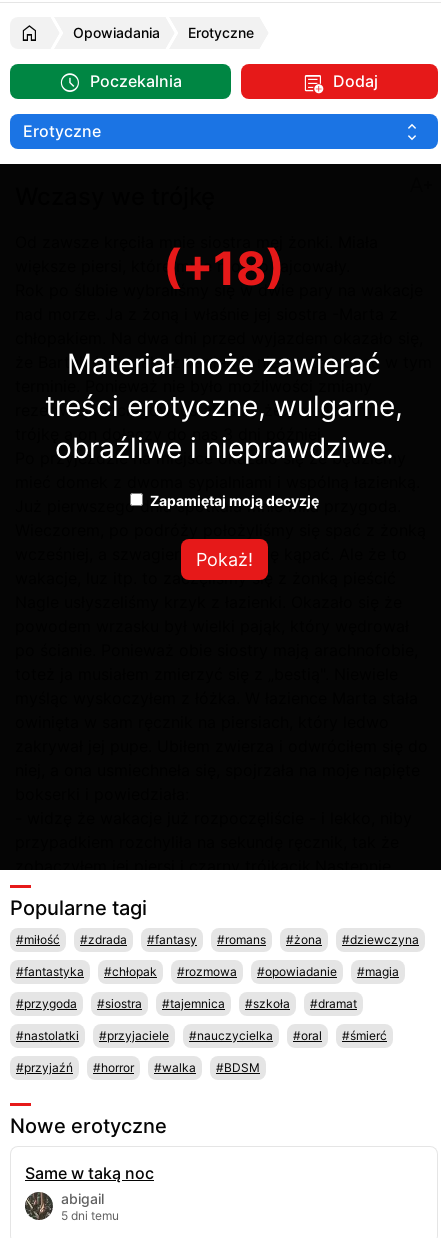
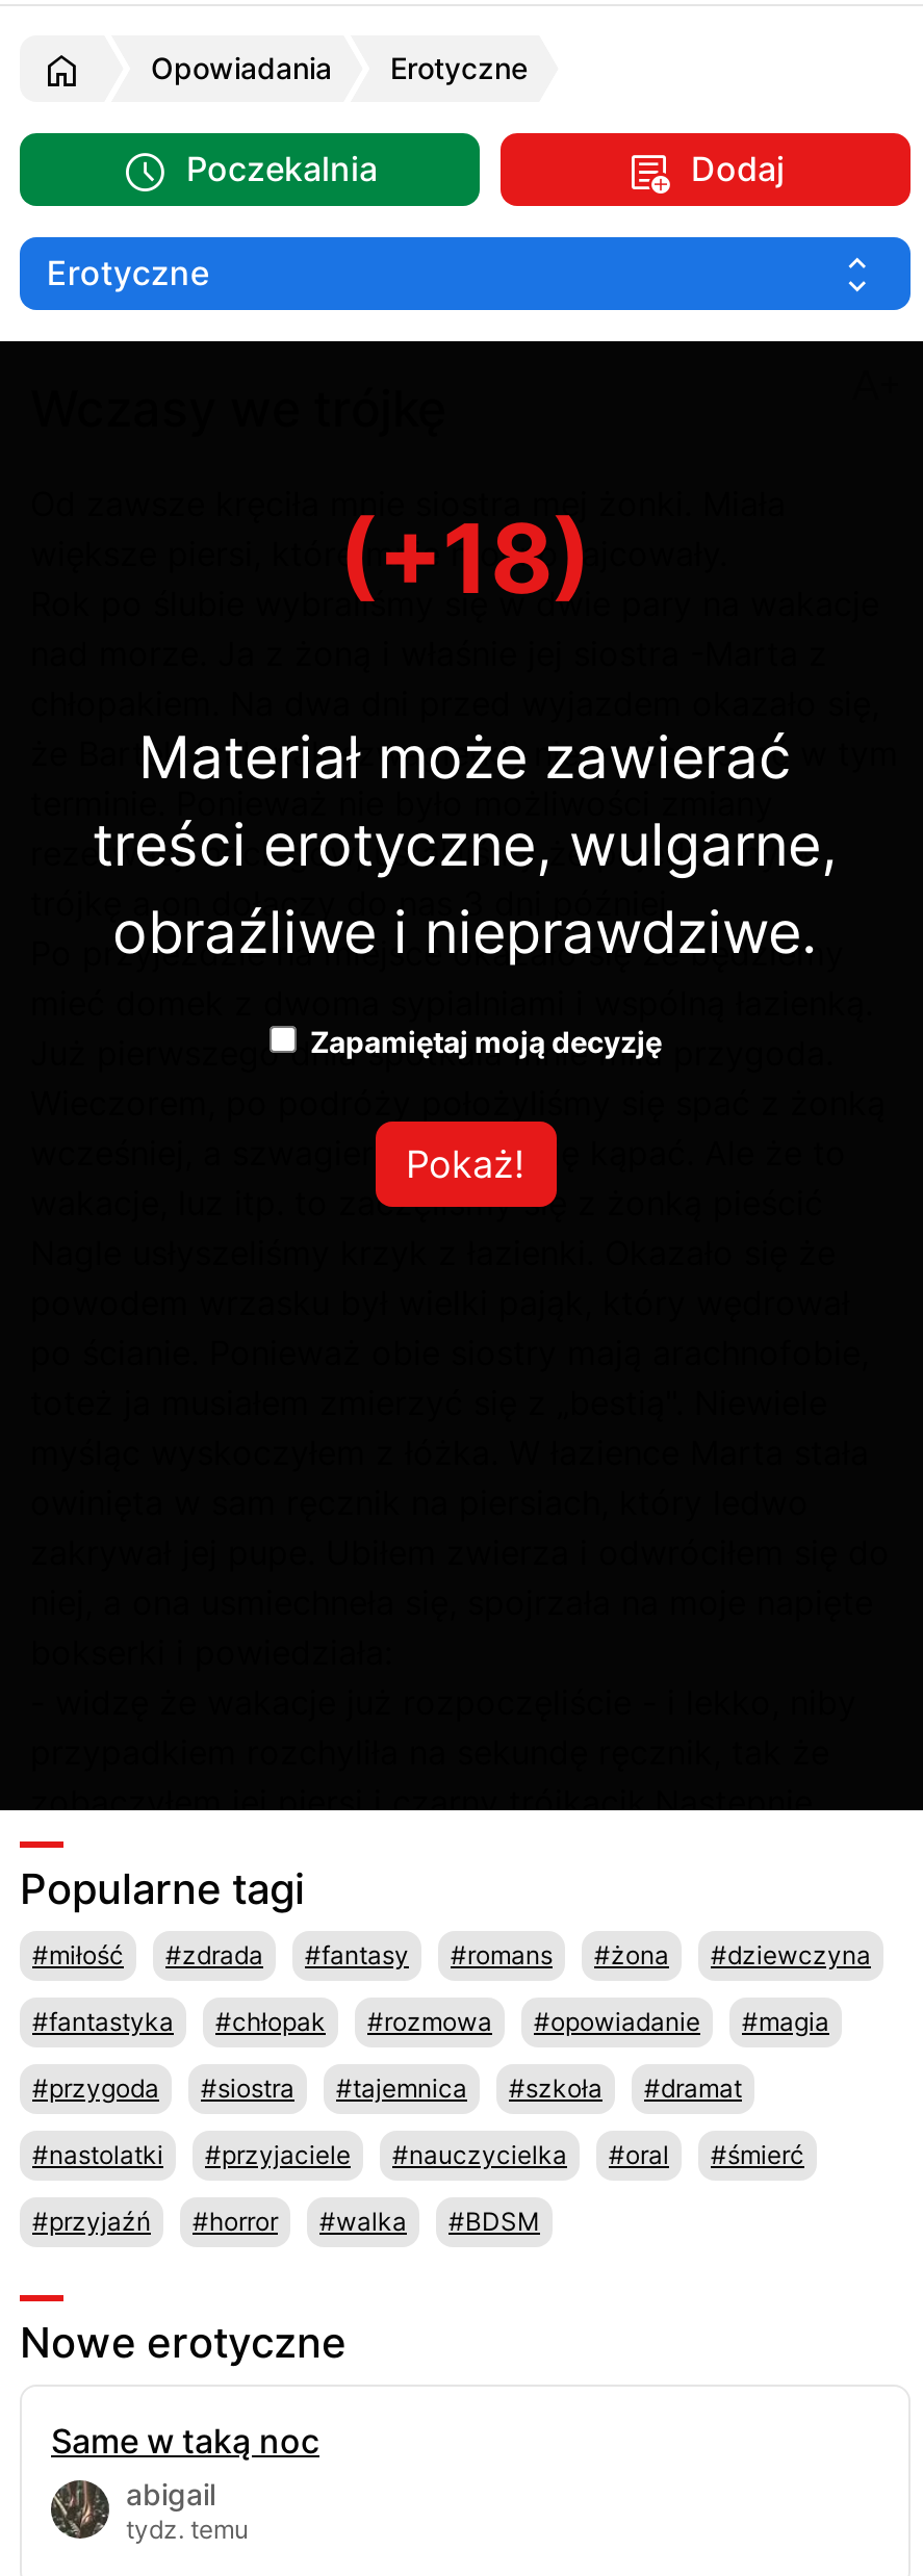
- 5 dni temu
+ tydz. temu
